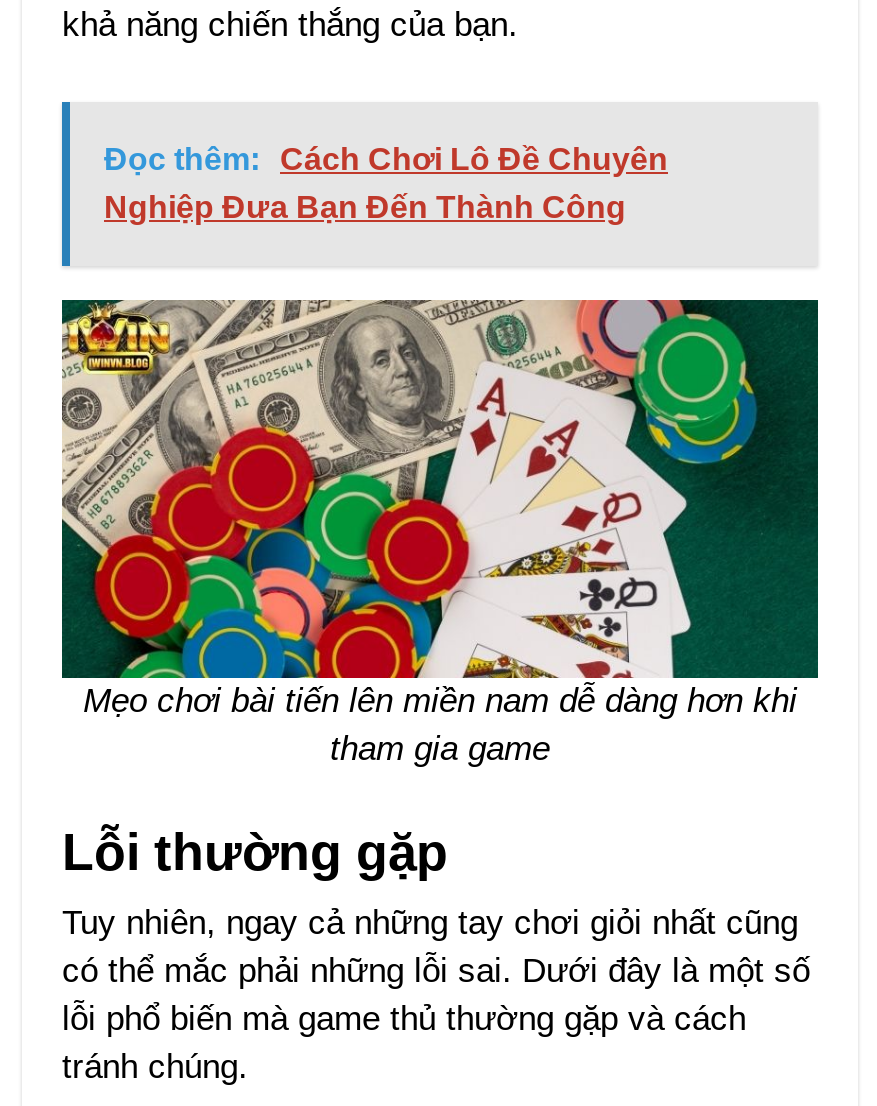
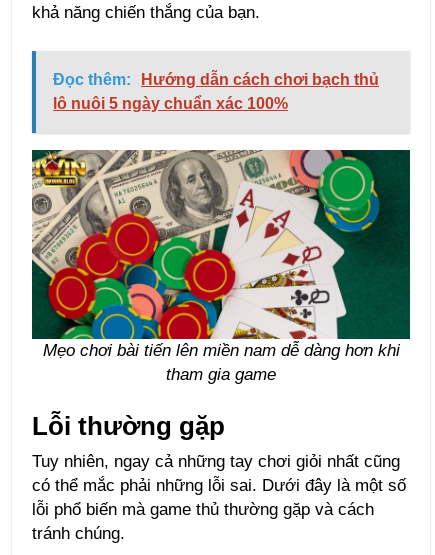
- Đọc thêm: Cách Chơi Lô Đề Chuyên
- Nghiệp Đưa Bạn Đến Thành Công
+ Đọc thêm: Hướng dẫn cách chơi bạch thủ
+ lô nuôi 5 ngày chuẩn xác 100%
